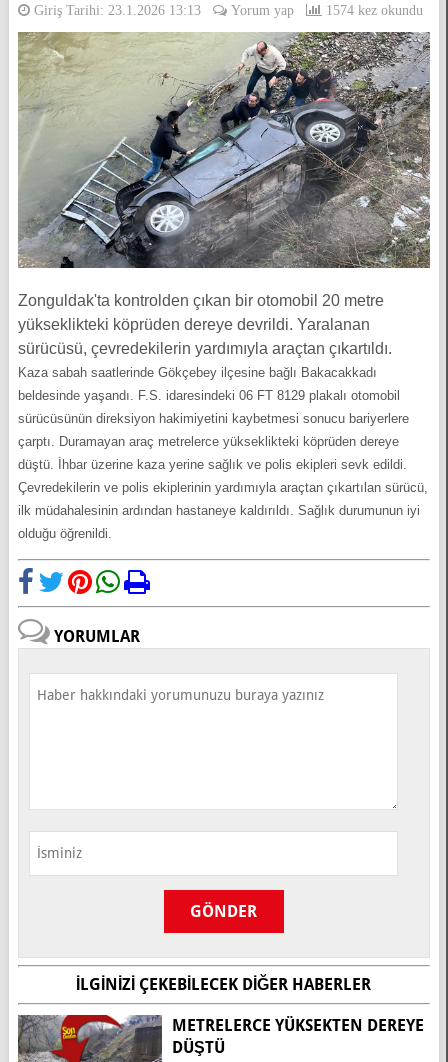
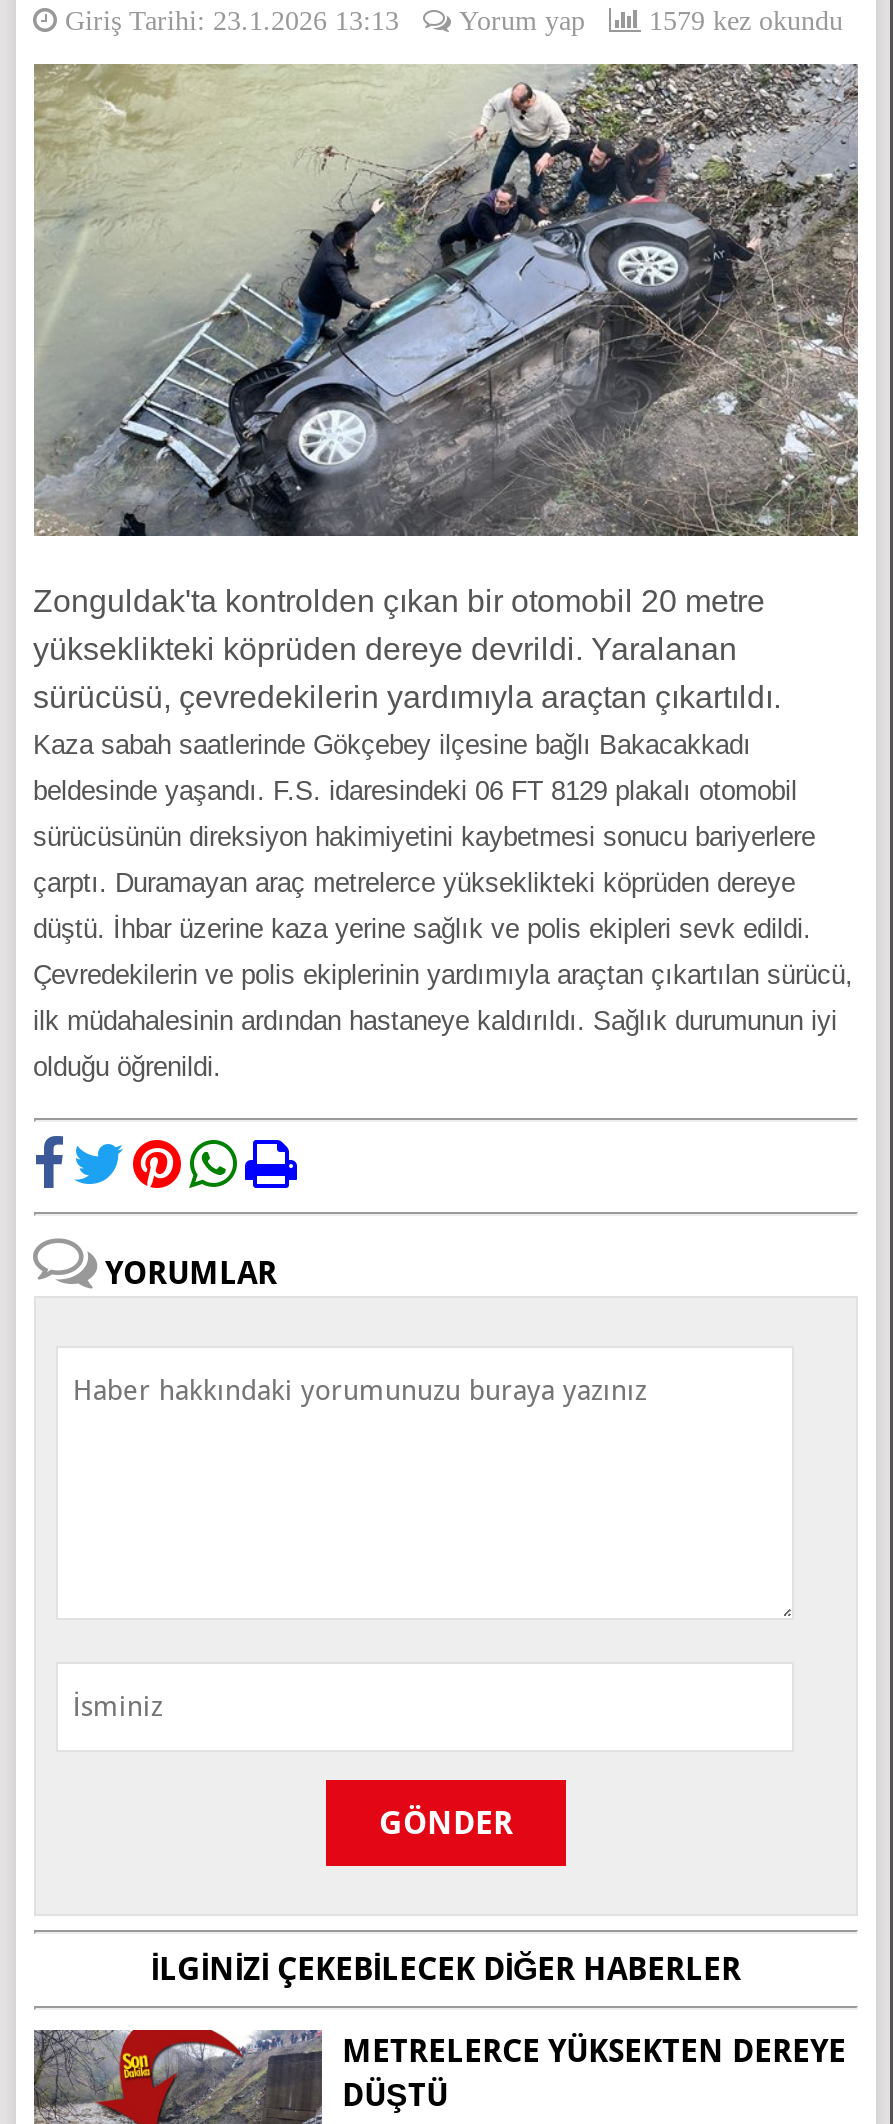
- Yorum yap 1574 kez okundu
+ Yorum yap 1579 kez okundu
